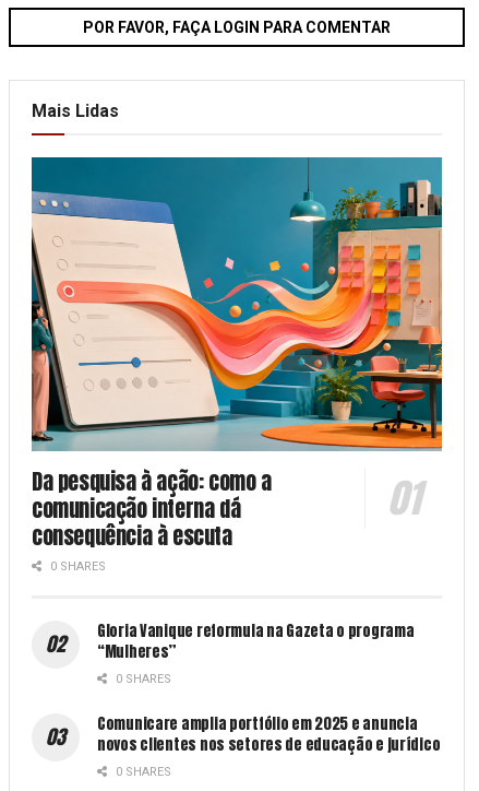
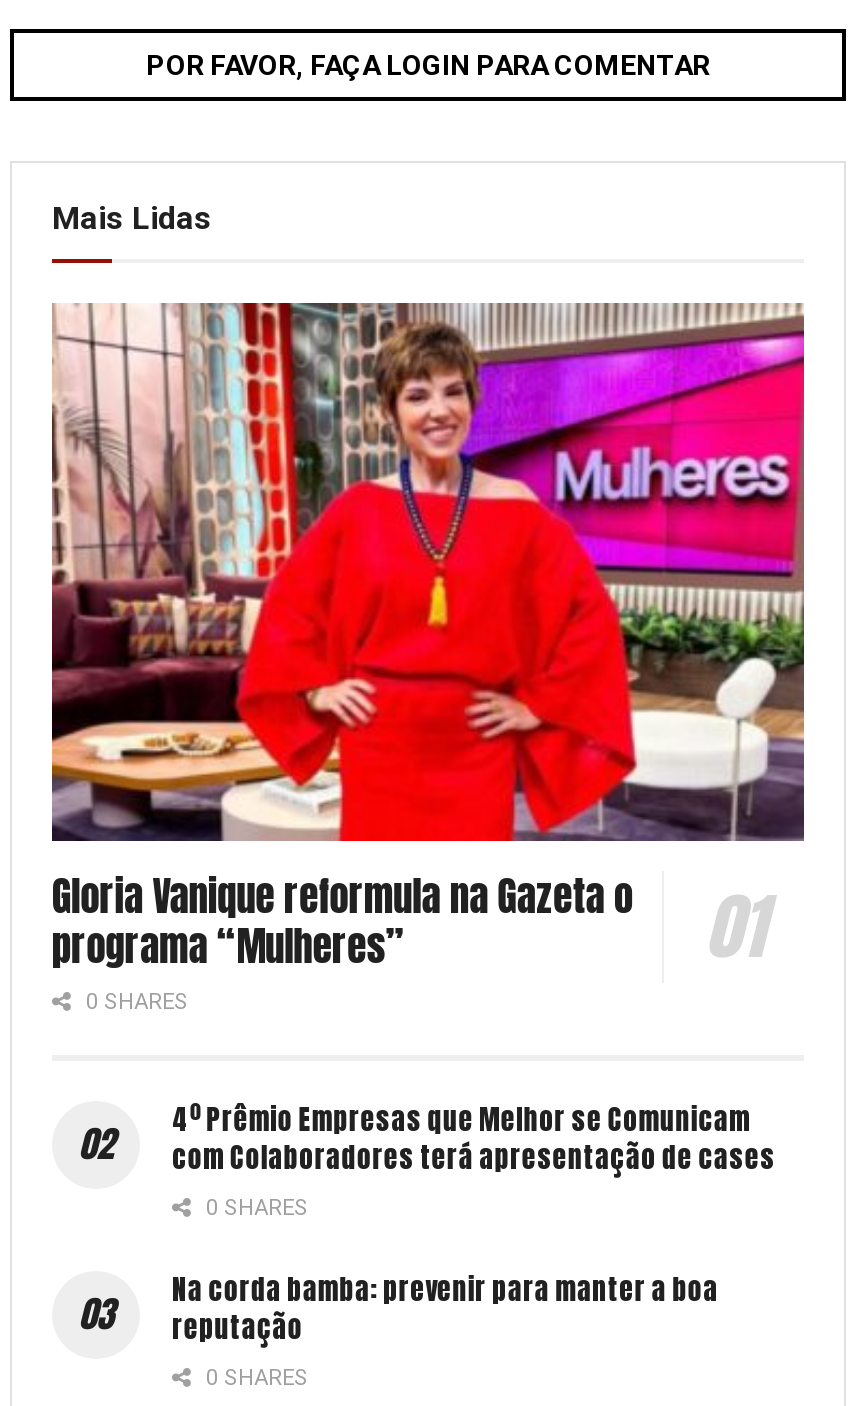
- [image]
- Da pesquisa à ação: como a
- comunicação interna dá
- consequência à escuta
+ [image]
+ Gloria Vanique reformula na Gazeta o
+ programa “Mulheres”

- Gloria Vanique reformula na Gazeta o programa
- “Mulheres”
+ 4º Prêmio Empresas que Melhor se Comunicam
+ com Colaboradores terá apresentação de cases

- Comunicare amplia portfólio em 2025 e anuncia
- novos clientes nos setores de educação e jurídico
+ Na corda bamba: prevenir para manter a boa
+ reputação
